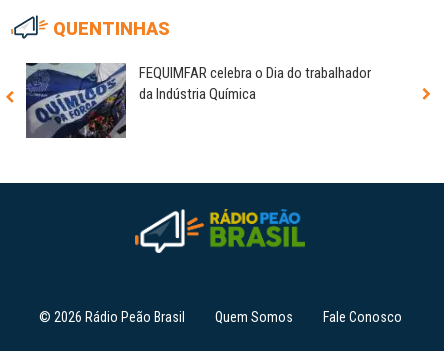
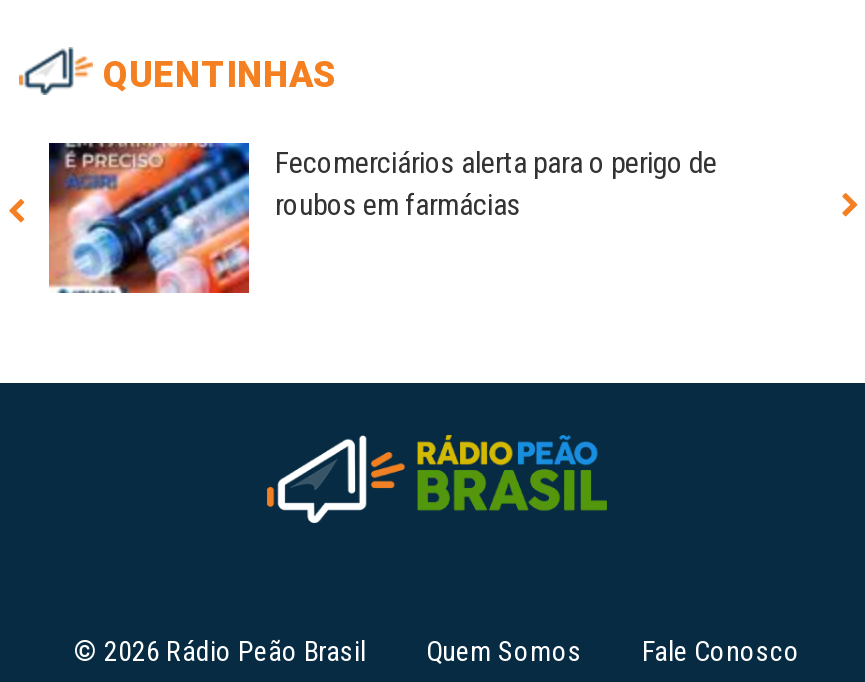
- [image]
- FEQUIMFAR celebra o Dia do trabalhador
- da Indústria Química
+ [image]
+ Fecomerciários alerta para o perigo de
+ roubos em farmácias
